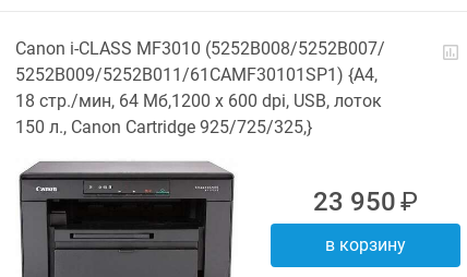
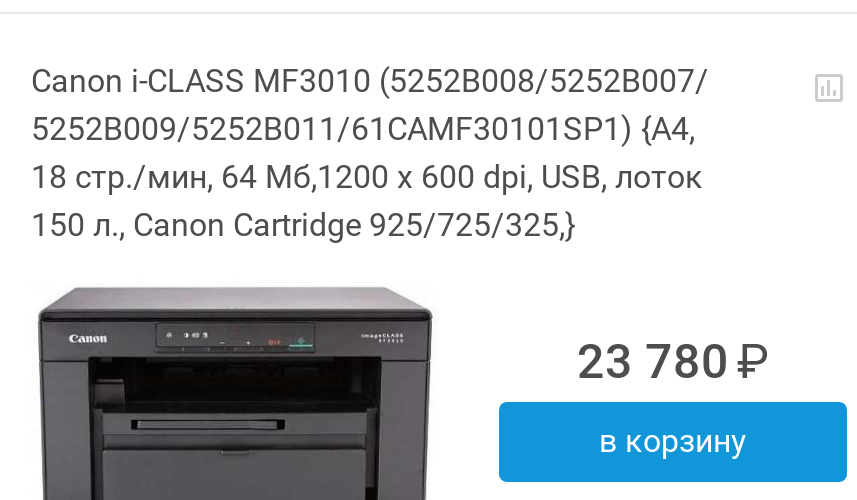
- 23 950
+ 23 780
